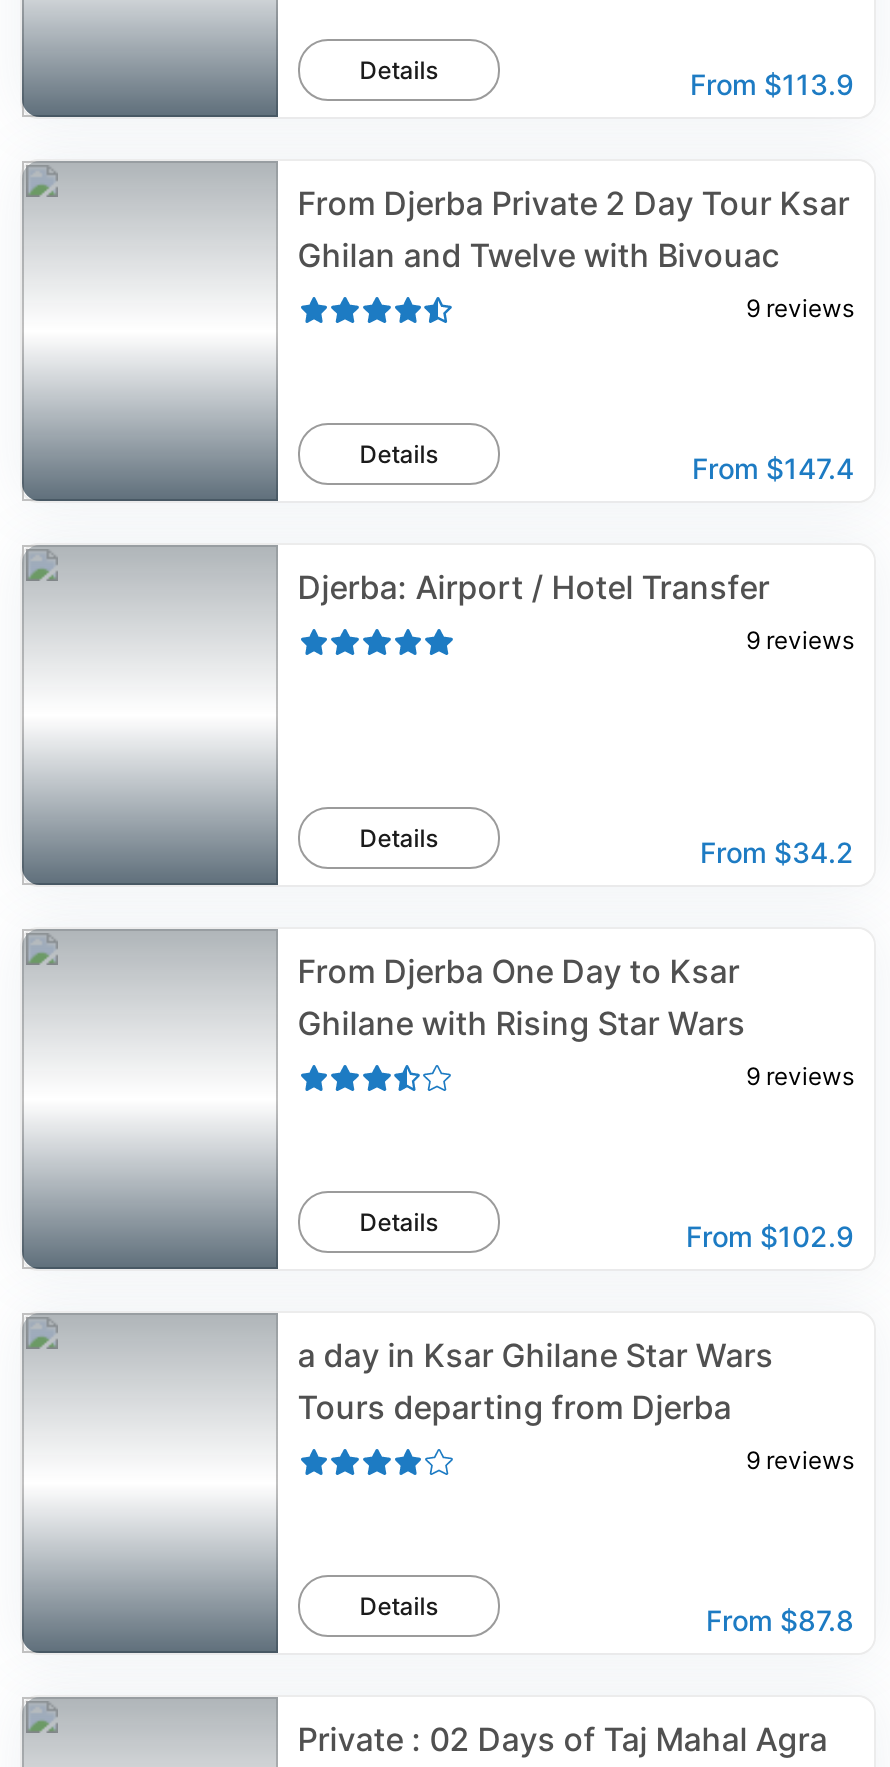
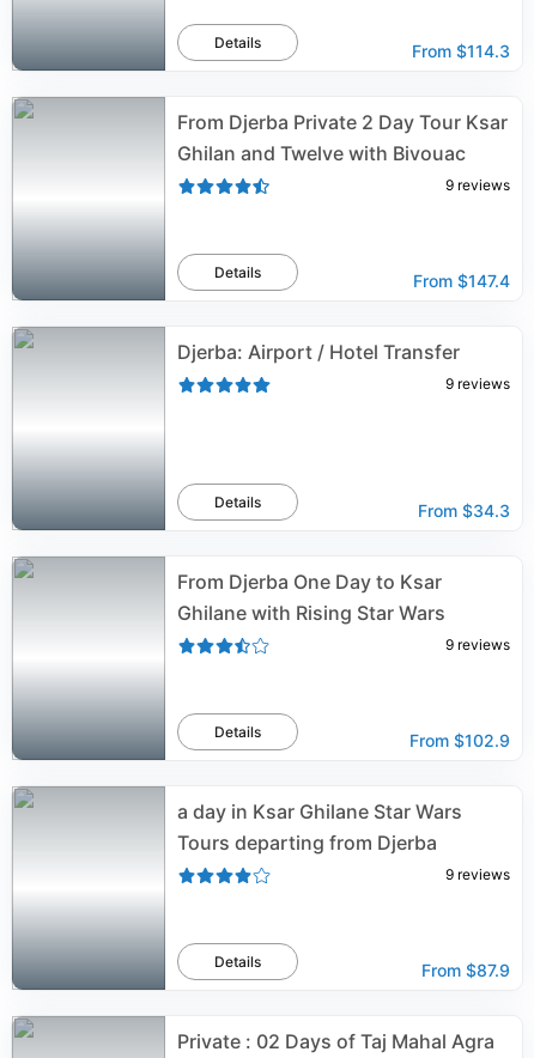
- From $113.9
+ From $114.3

- From $34.2
+ From $34.3

- From $87.8
+ From $87.9
